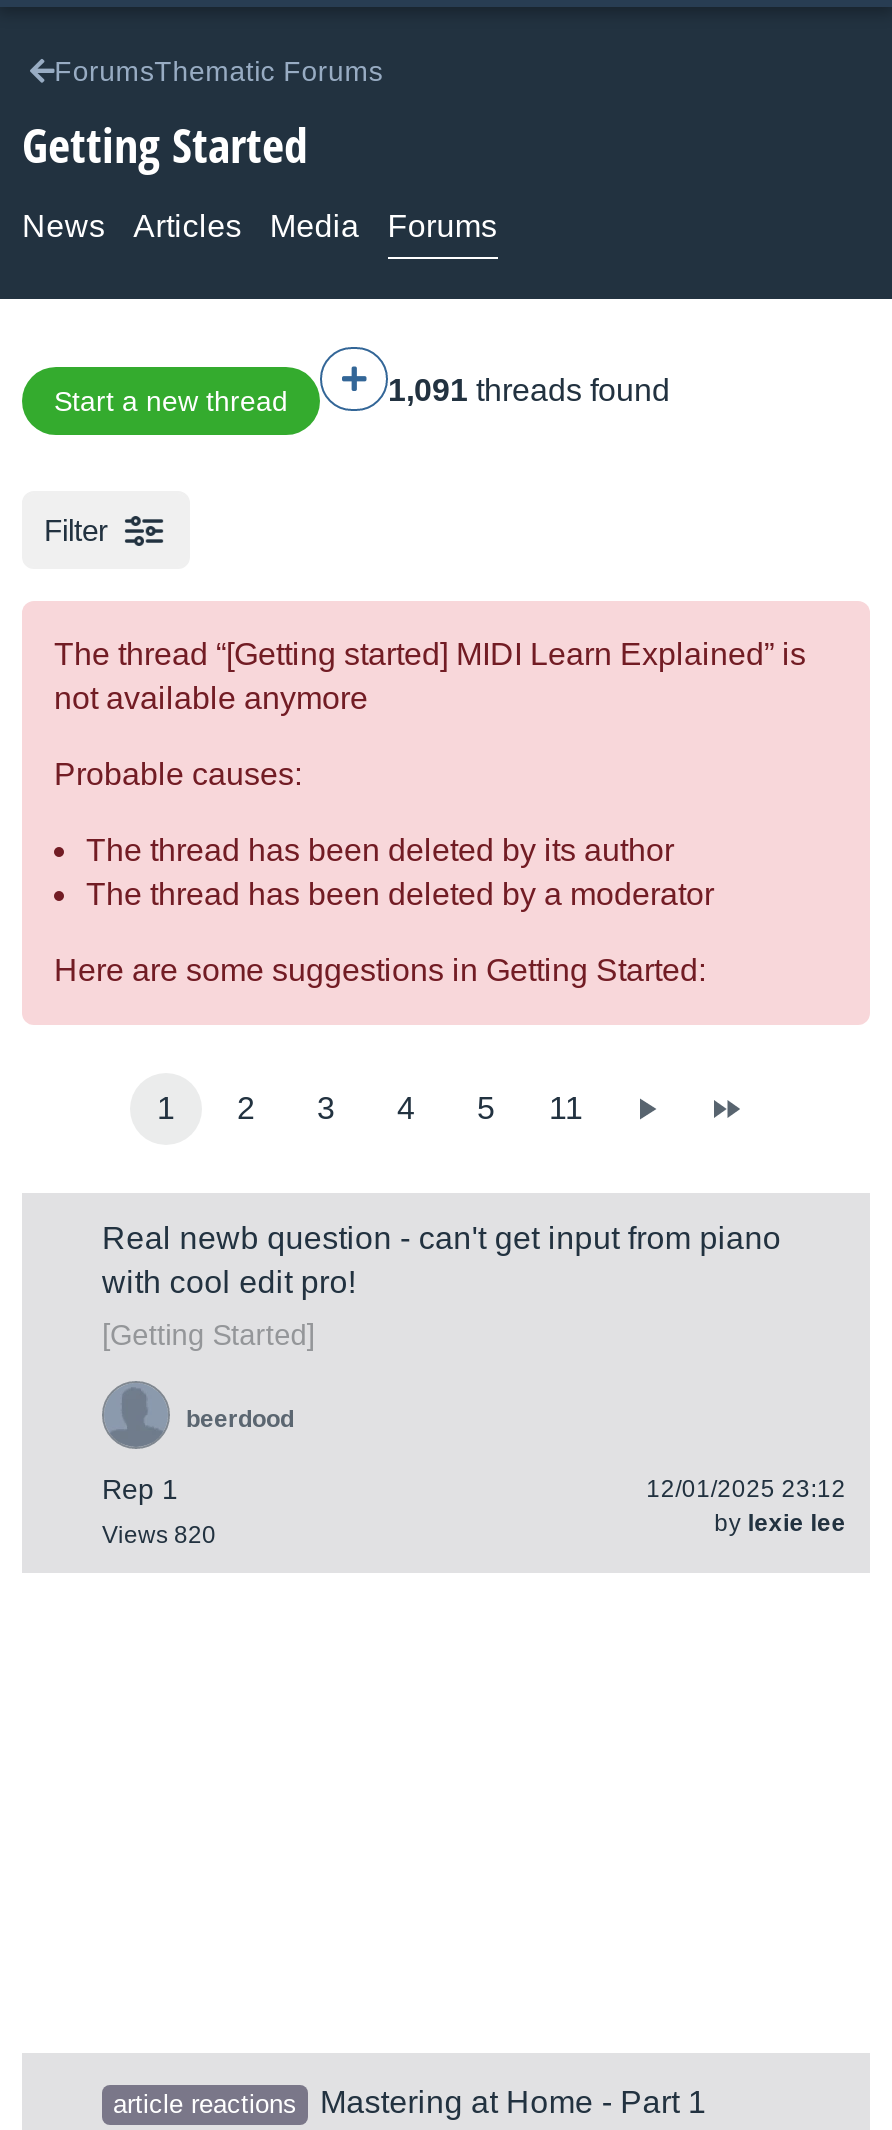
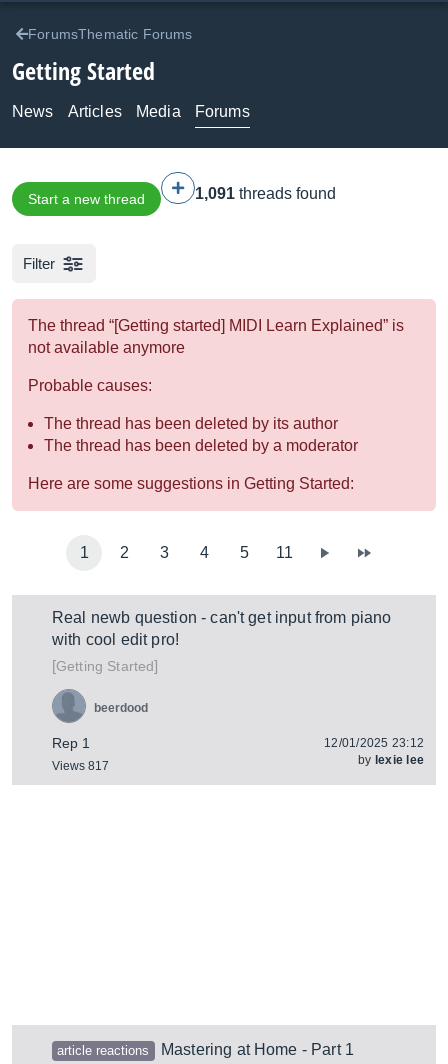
- Views 820
+ Views 817
